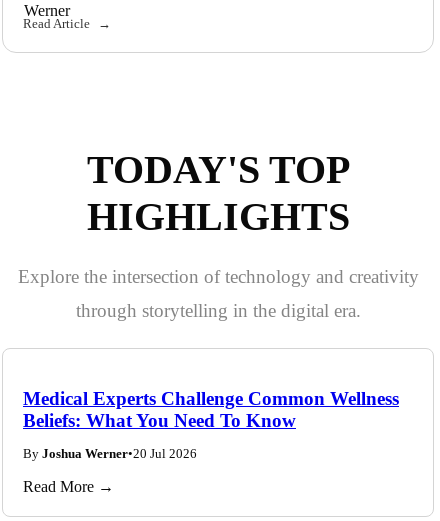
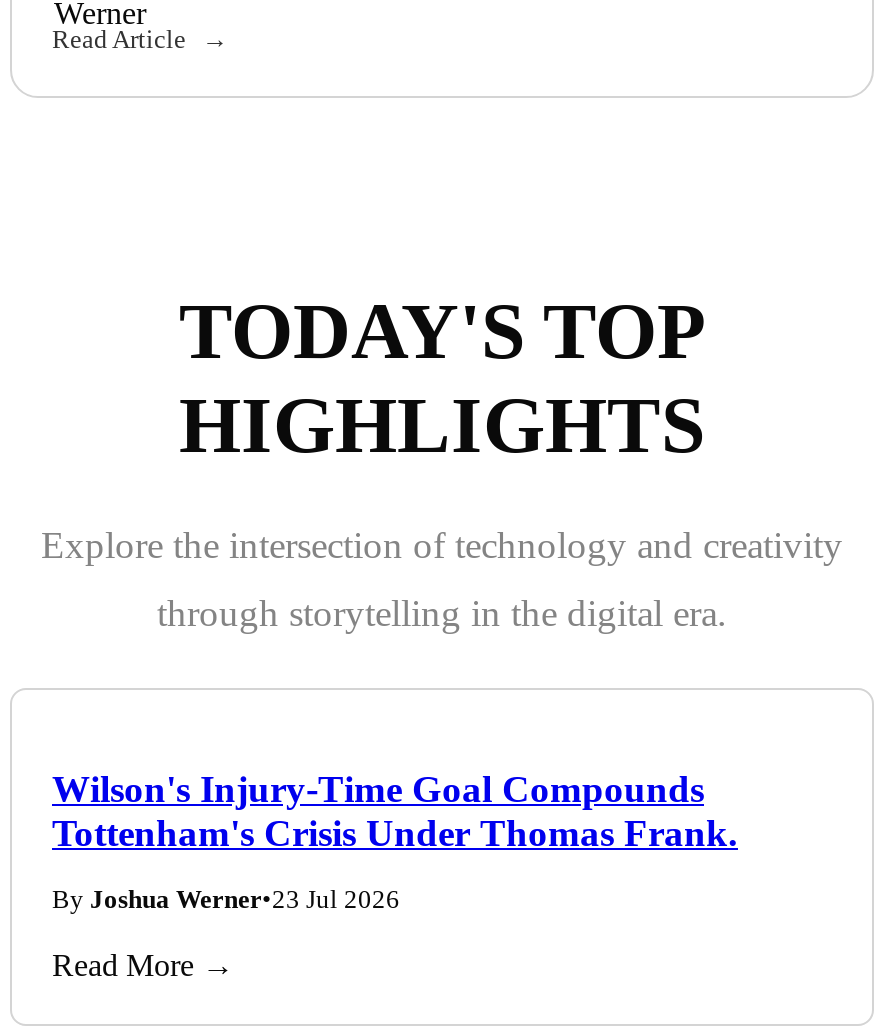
- Medical Experts Challenge Common Wellness
- Beliefs: What You Need To Know
+ Wilson's Injury-Time Goal Compounds
+ Tottenham's Crisis Under Thomas Frank.

- By Joshua Werner•20 Jul 2026
+ By Joshua Werner•23 Jul 2026
